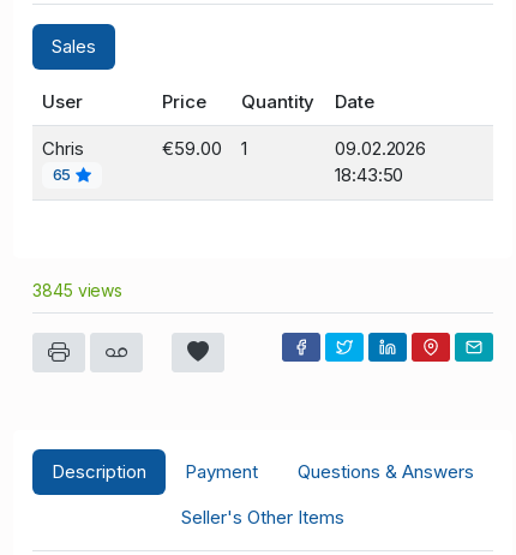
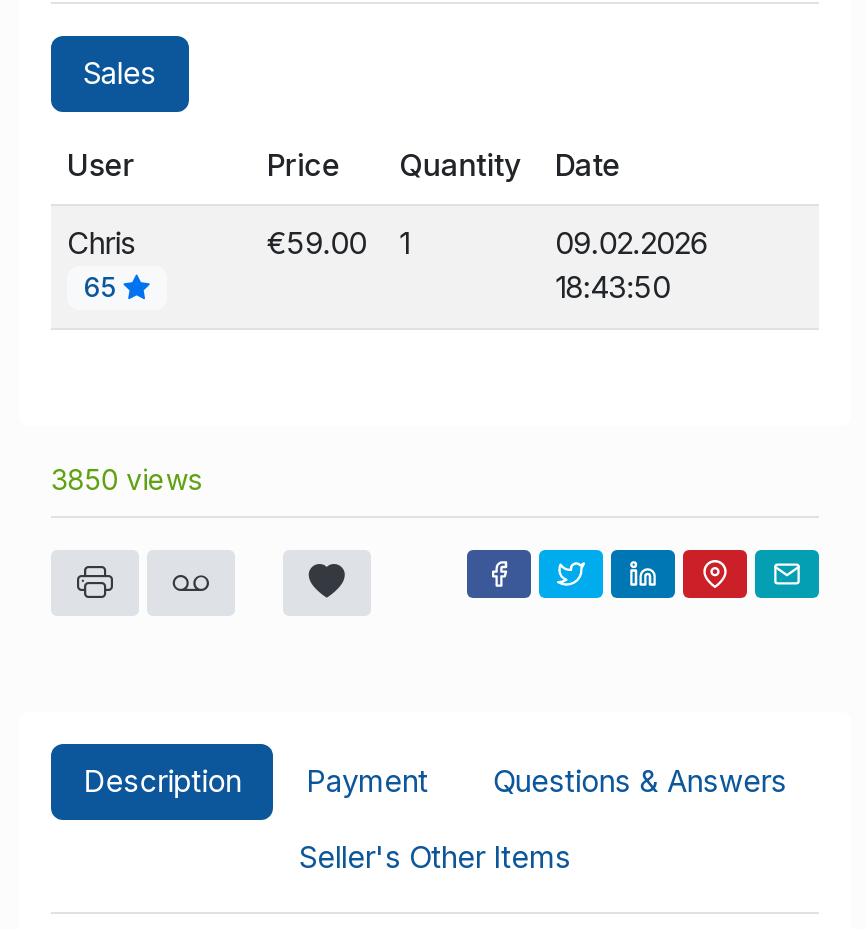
- 3845 views
+ 3850 views
